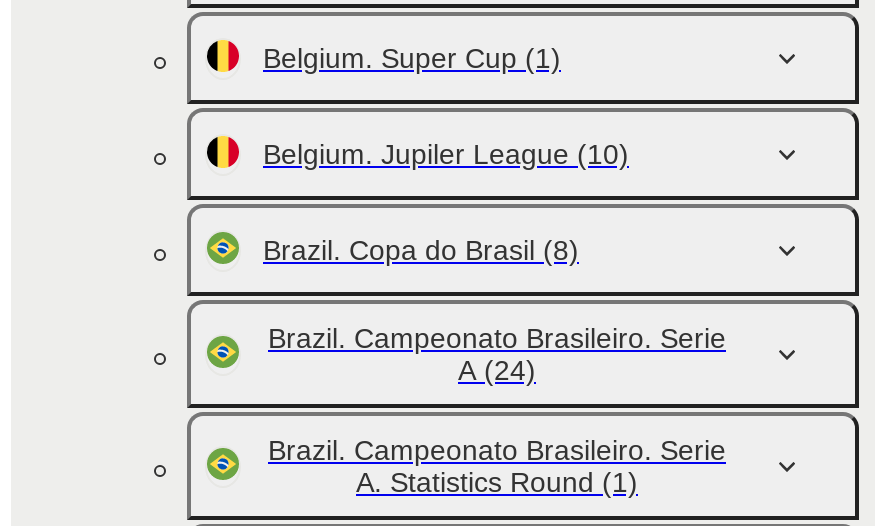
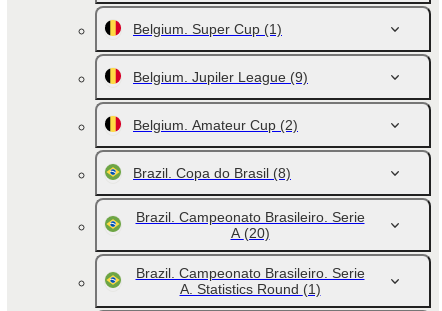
- Belgium. Jupiler League (10)
+ Belgium. Jupiler League (9)
+ Belgium. Amateur Cup (2)

- A (24)
+ A (20)
